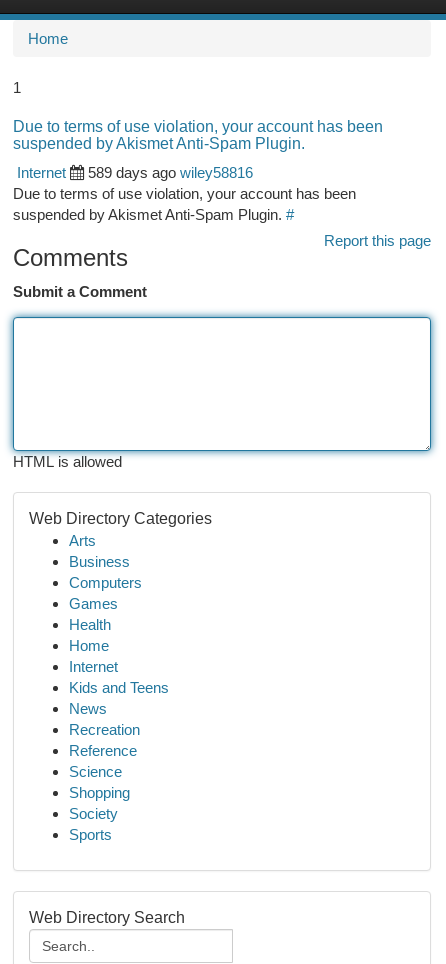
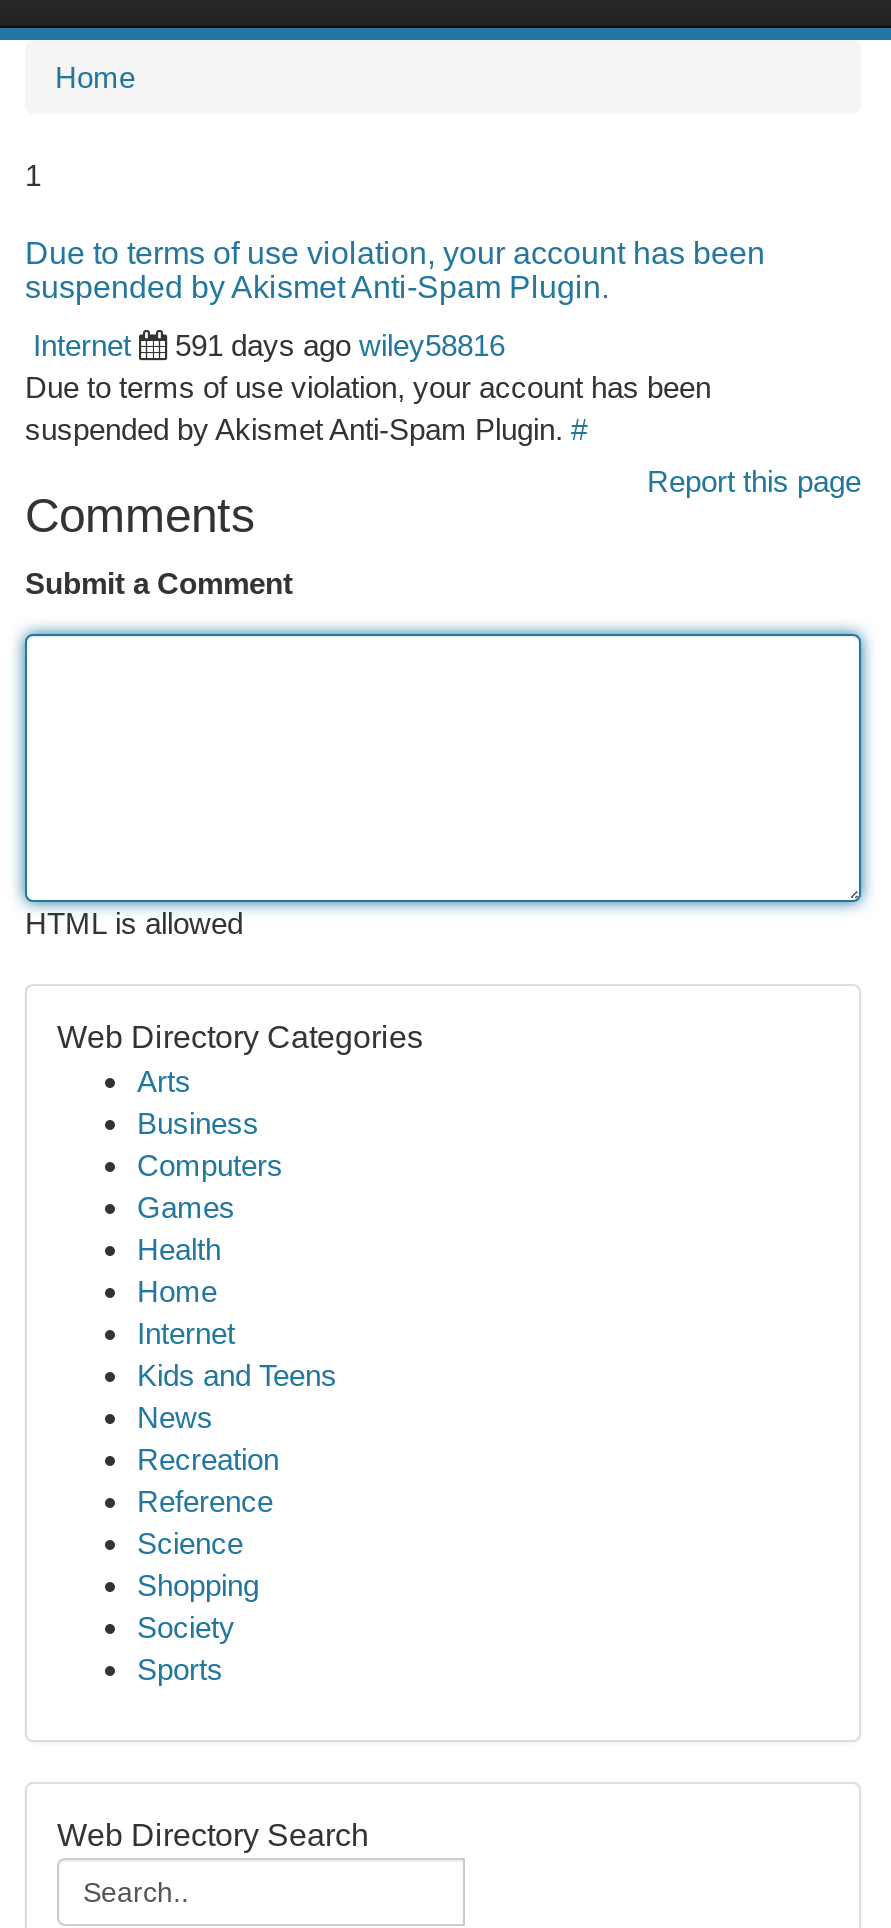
- 589 days ago wiley58816
+ 591 days ago wiley58816
